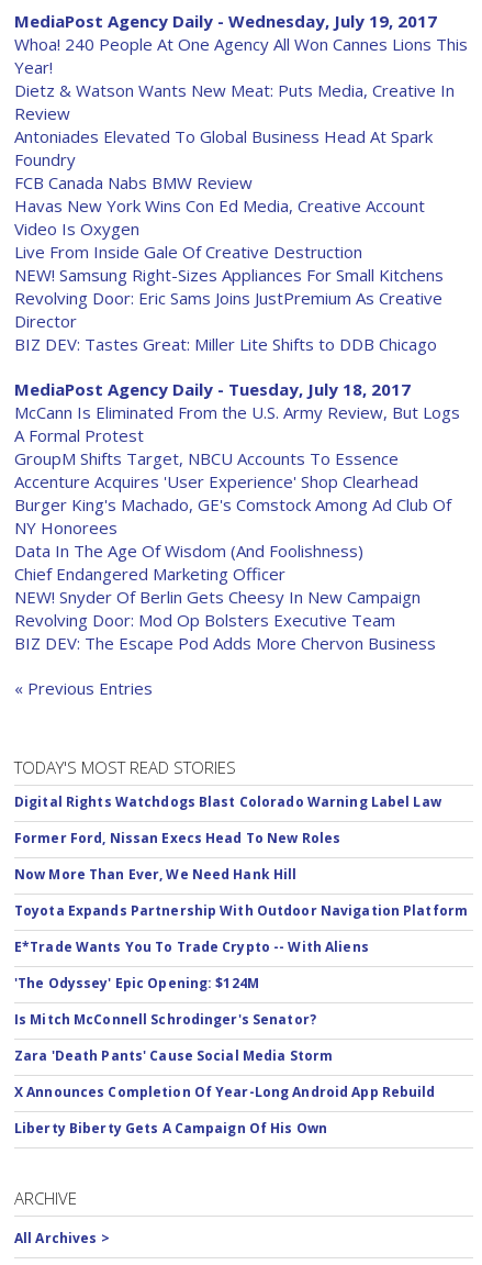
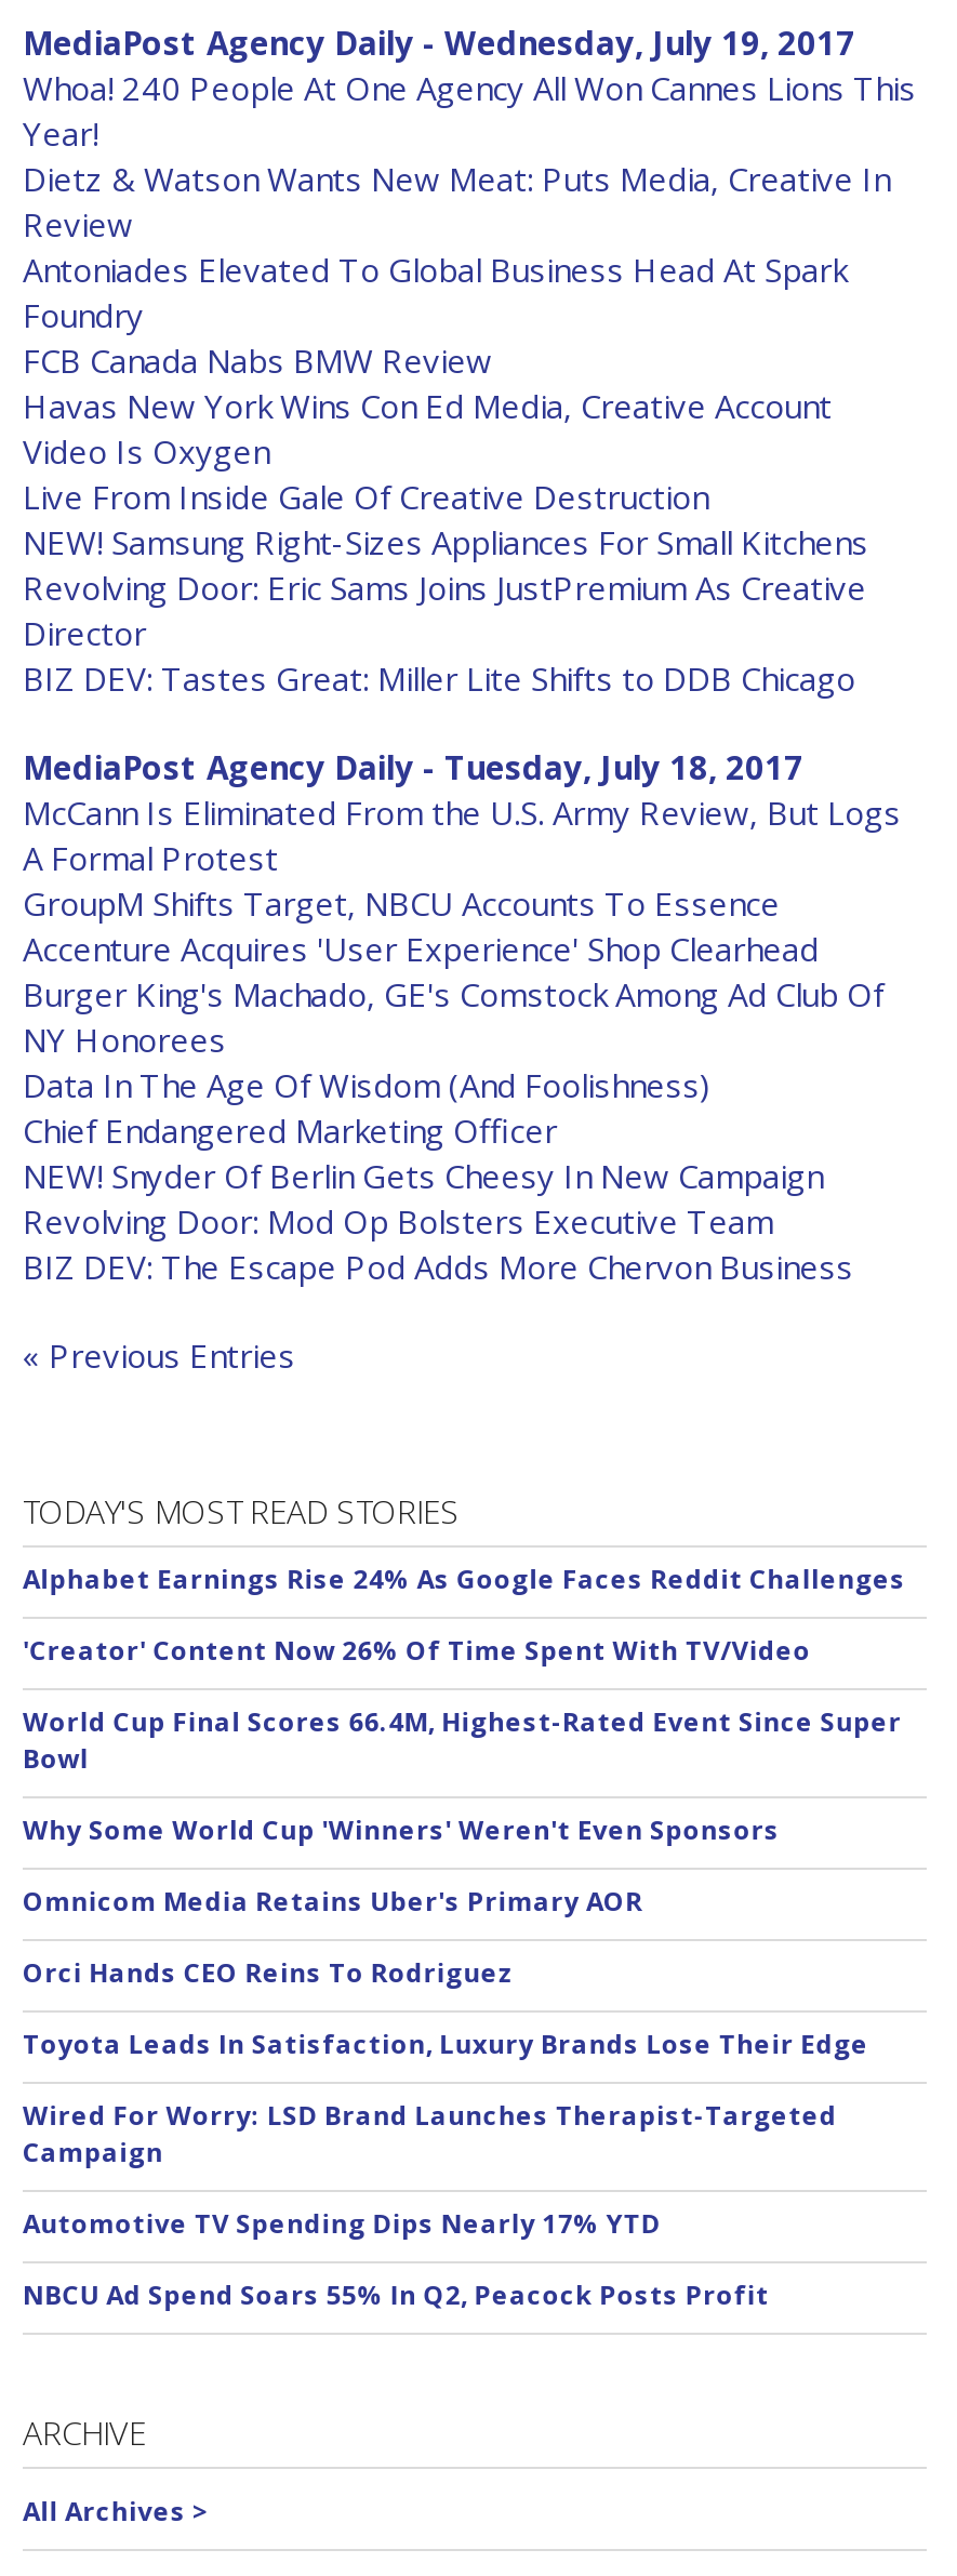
- Digital Rights Watchdogs Blast Colorado Warning Label Law
+ Alphabet Earnings Rise 24% As Google Faces Reddit Challenges

- Former Ford, Nissan Execs Head To New Roles
+ 'Creator' Content Now 26% Of Time Spent With TV/Video

- Now More Than Ever, We Need Hank Hill
+ World Cup Final Scores 66.4M, Highest-Rated Event Since Super
+ Bowl

- Toyota Expands Partnership With Outdoor Navigation Platform
+ Why Some World Cup 'Winners' Weren't Even Sponsors

- E*Trade Wants You To Trade Crypto -- With Aliens
+ Omnicom Media Retains Uber's Primary AOR

- 'The Odyssey' Epic Opening: $124M
+ Orci Hands CEO Reins To Rodriguez

- Is Mitch McConnell Schrodinger's Senator?
+ Toyota Leads In Satisfaction, Luxury Brands Lose Their Edge

- Zara 'Death Pants' Cause Social Media Storm
+ Wired For Worry: LSD Brand Launches Therapist-Targeted
+ Campaign

- X Announces Completion Of Year-Long Android App Rebuild
+ Automotive TV Spending Dips Nearly 17% YTD

- Liberty Biberty Gets A Campaign Of His Own
+ NBCU Ad Spend Soars 55% In Q2, Peacock Posts Profit
